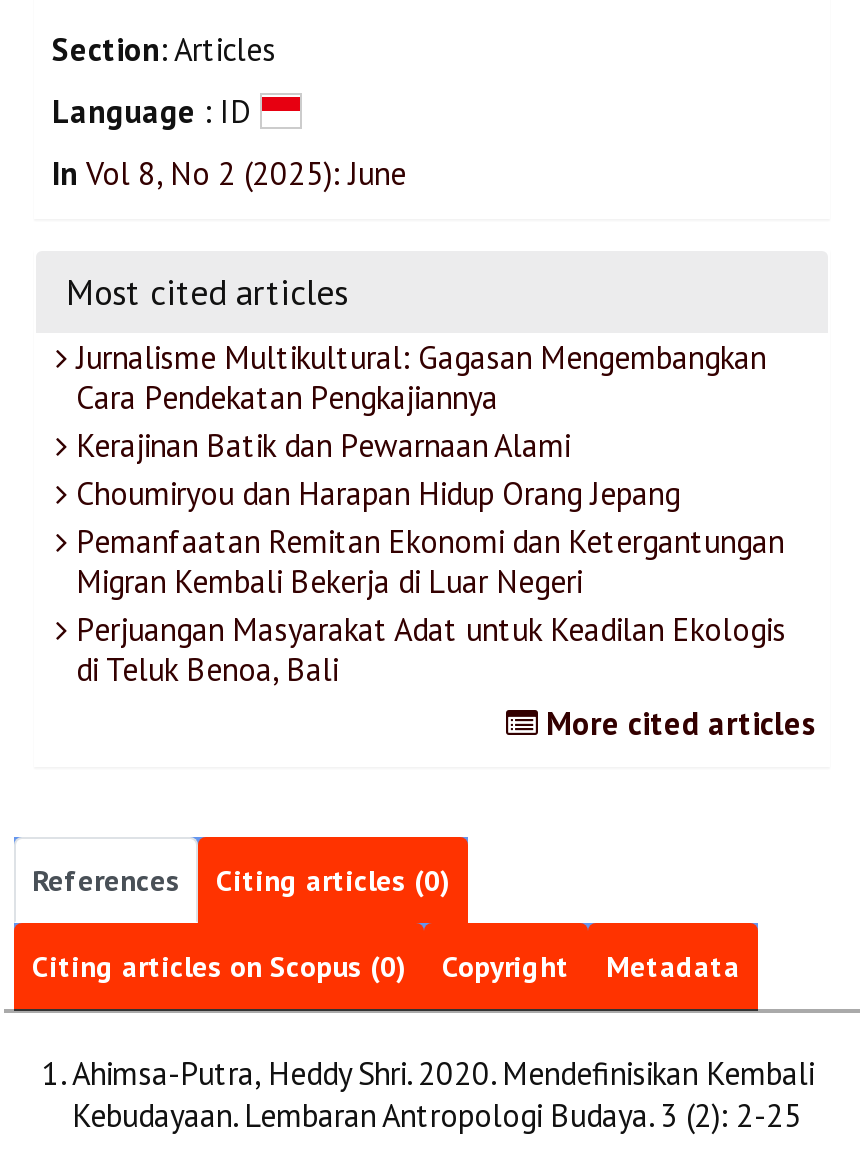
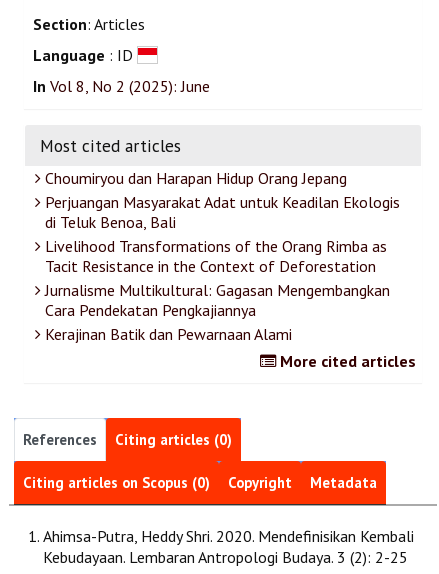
+ Livelihood Transformations of the Orang Rimba as
+ Tacit Resistance in the Context of Deforestation

moved down: Jurnalisme Multikultural: Gagasan Mengembangkan | Cara Pendekatan Pengkajiannya | Kerajinan Batik dan Pewarnaan Alami

moved up: Choumiryou dan Harapan Hidup Orang Jepang | Perjuangan Masyarakat Adat untuk Keadilan Ekologis | di Teluk Benoa, Bali

- Pemanfaatan Remitan Ekonomi dan Ketergantungan
- Migran Kembali Bekerja di Luar Negeri
